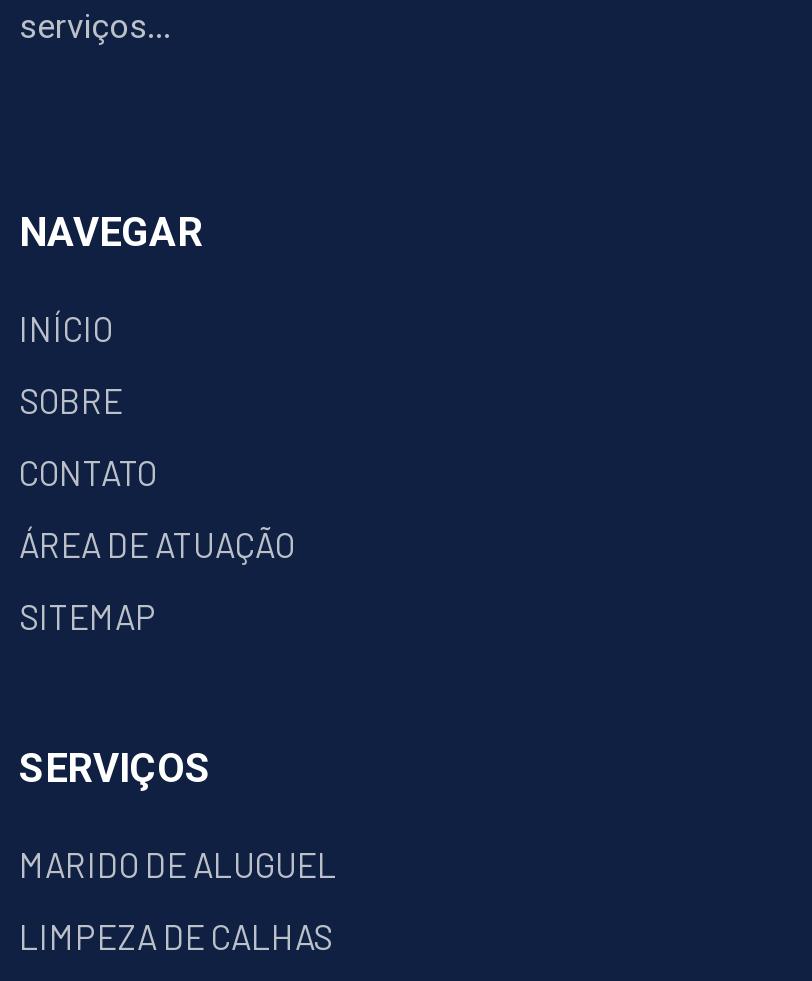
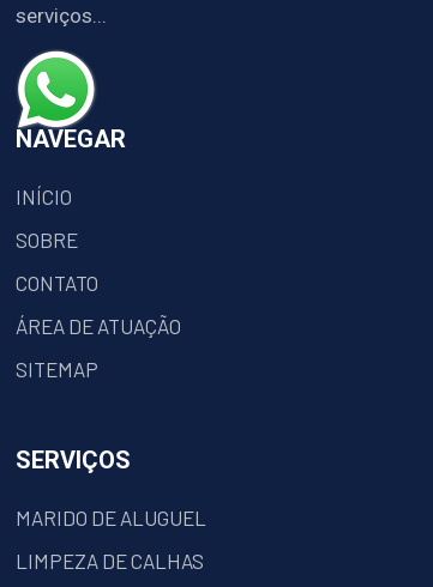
+ [image]
